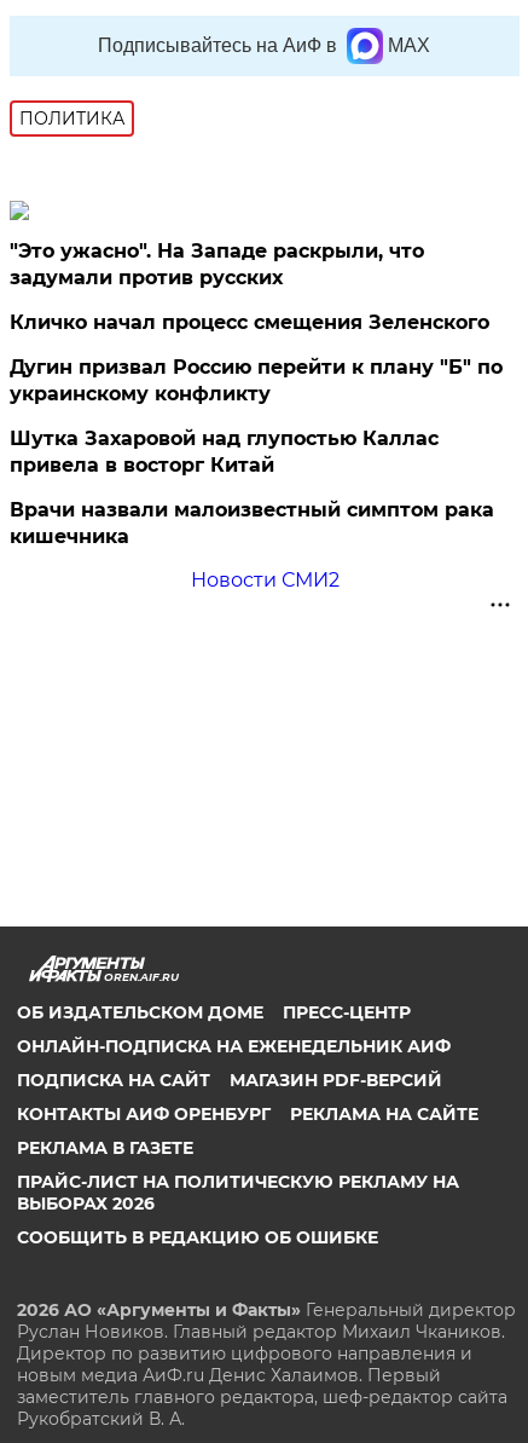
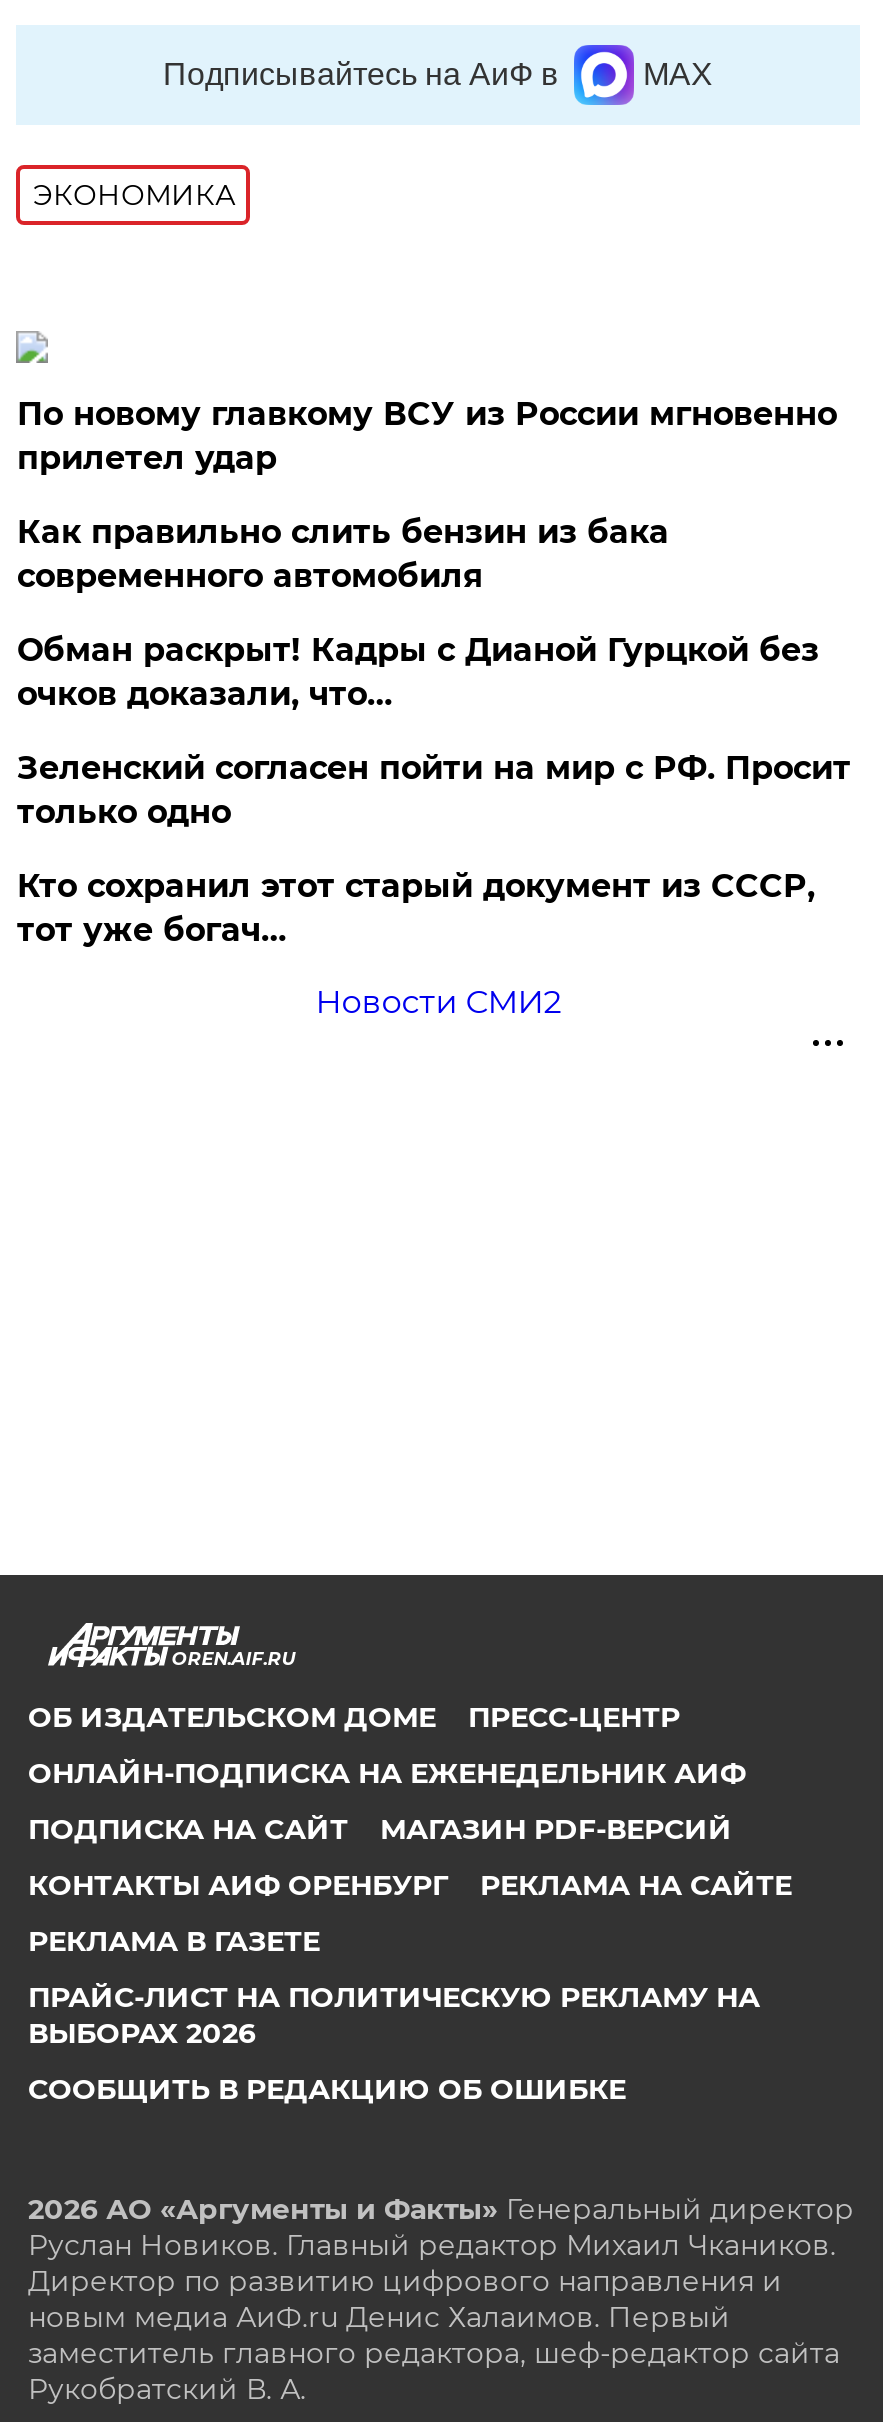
- ПОЛИТИКА
+ ЭКОНОМИКА

- "Это ужасно". На Западе раскрыли, что
- задумали против русских
+ По новому главкому ВСУ из России мгновенно
+ прилетел удар

- Кличко начал процесс смещения Зеленского
+ Как правильно слить бензин из бака
+ современного автомобиля

- Дугин призвал Россию перейти к плану "Б" по
- украинскому конфликту
+ Обман раскрыт! Кадры с Дианой Гурцкой без
+ очков доказали, что…

- Шутка Захаровой над глупостью Каллас
- привела в восторг Китай
+ Зеленский согласен пойти на мир с РФ. Просит
+ только одно

- Врачи назвали малоизвестный симптом рака
- кишечника
+ Кто сохранил этот старый документ из СССР,
+ тот уже богач…
